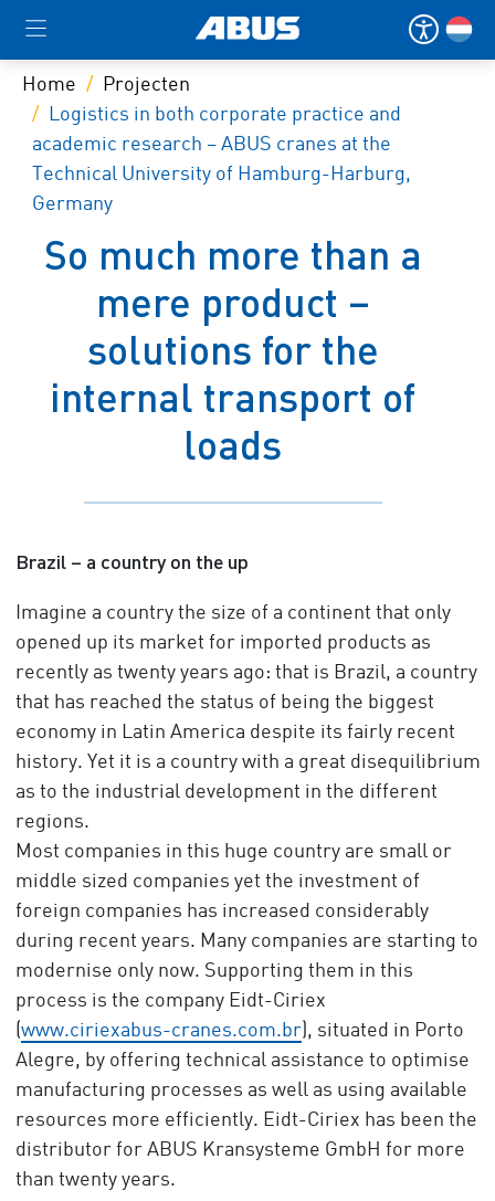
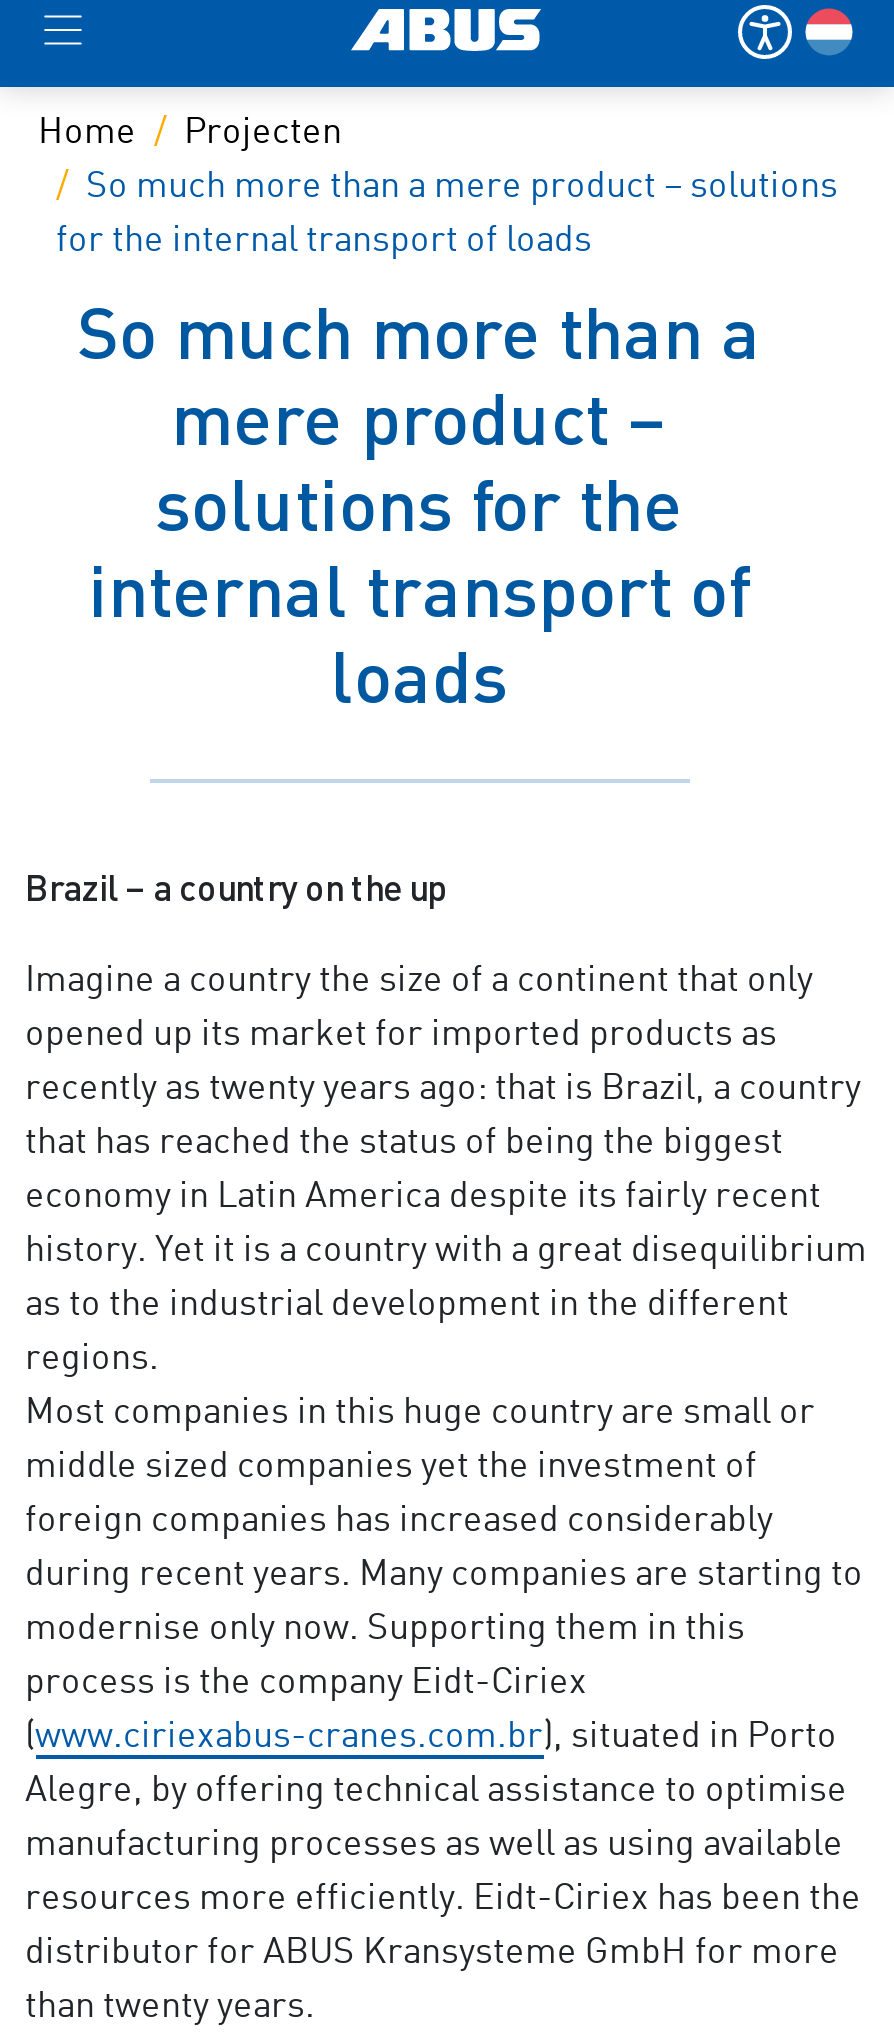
- Logistics in both corporate practice and
- academic research – ABUS cranes at the
- Technical University of Hamburg-Harburg,
- Germany
+ So much more than a mere product – solutions
+ for the internal transport of loads
